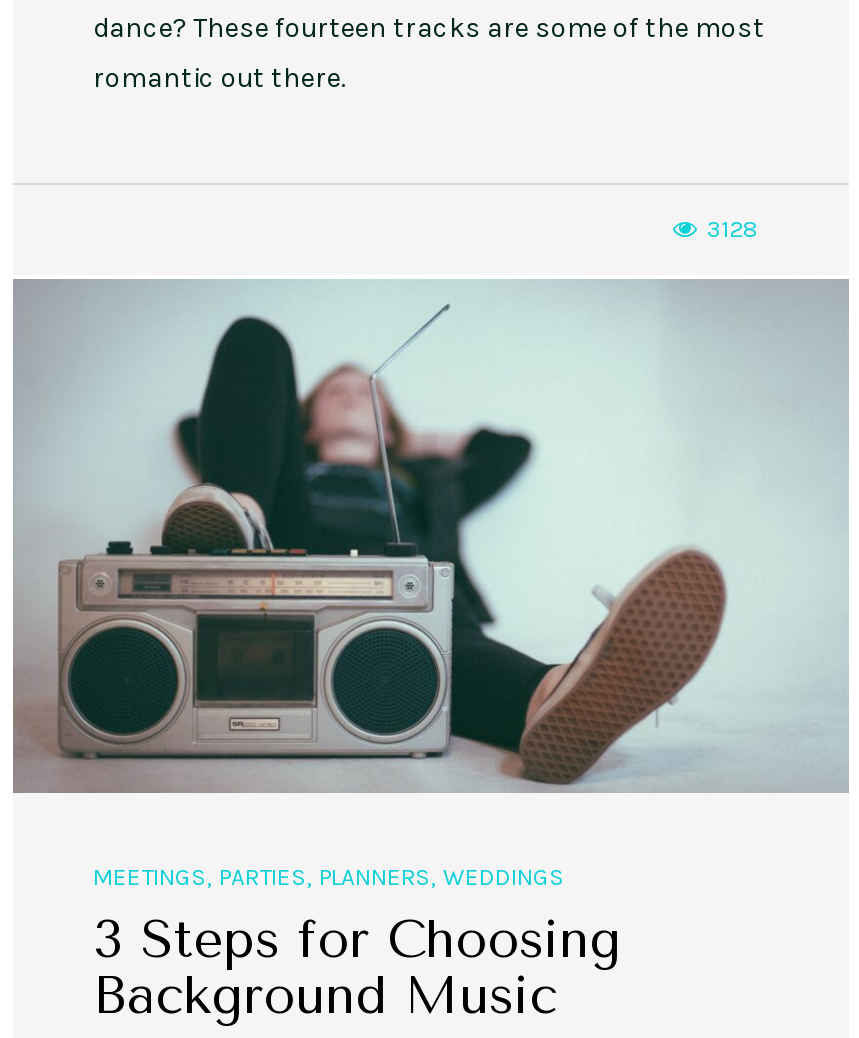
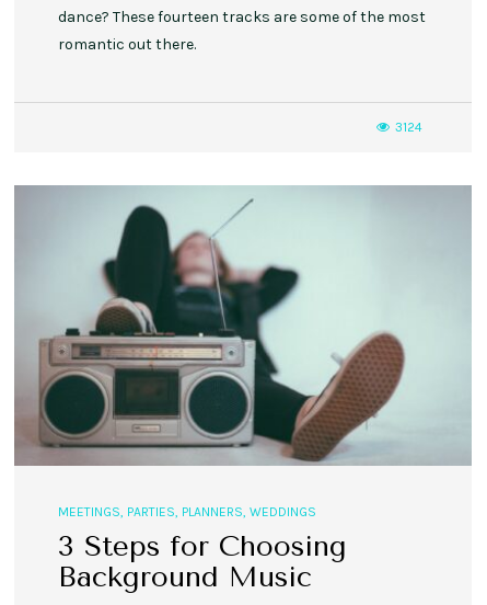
- 3128
+ 3124
